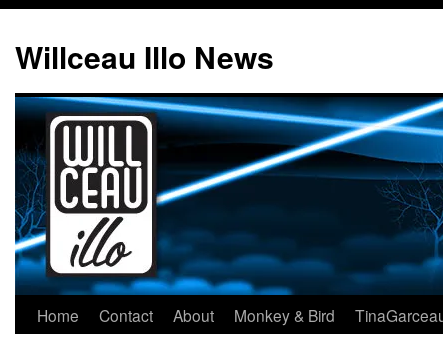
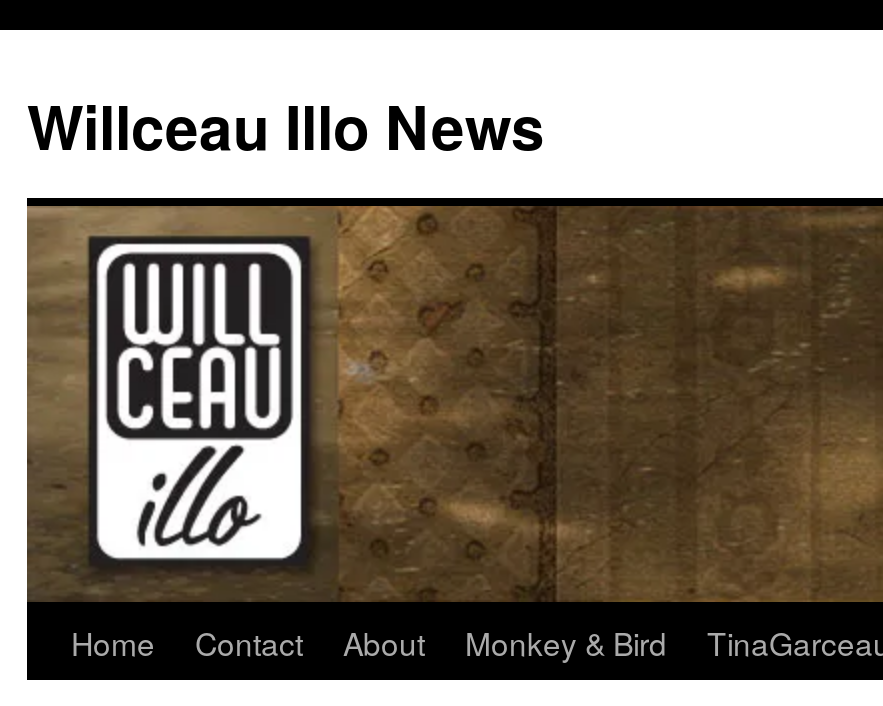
- [image]
+ [image]
